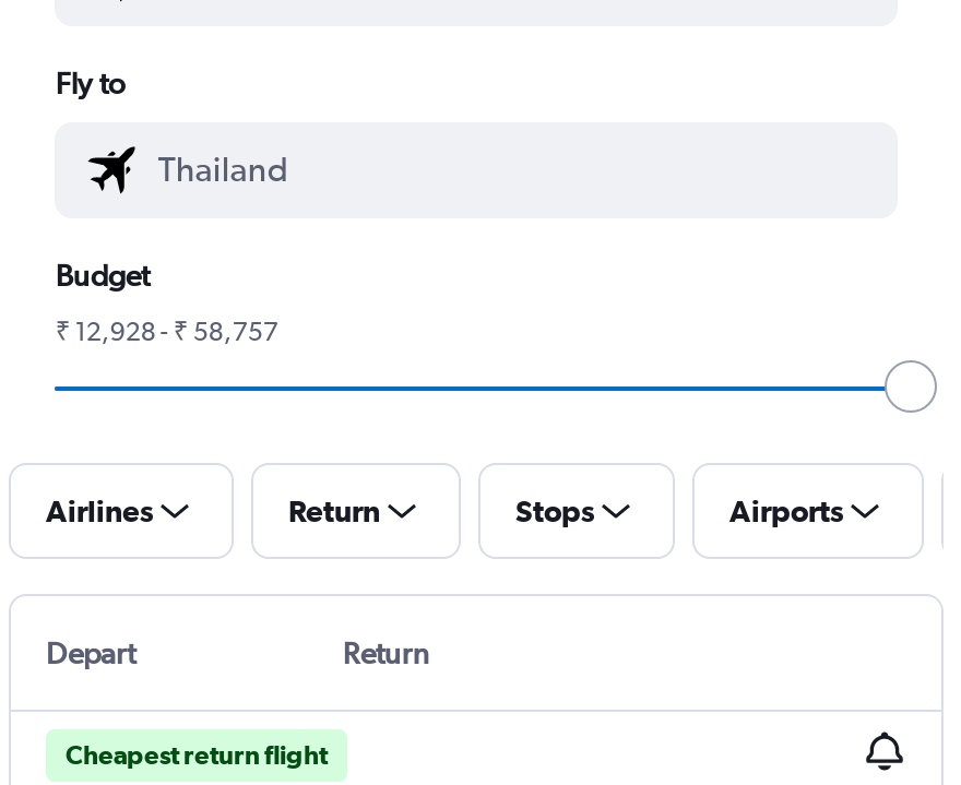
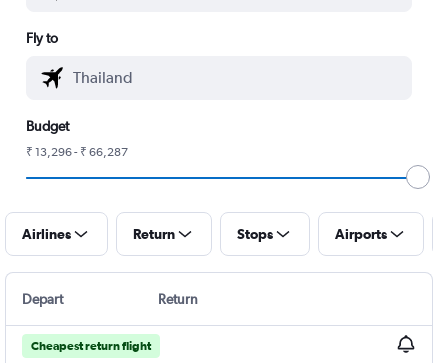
- ₹ 12,928 - ₹ 58,757
+ ₹ 13,296 - ₹ 66,287
